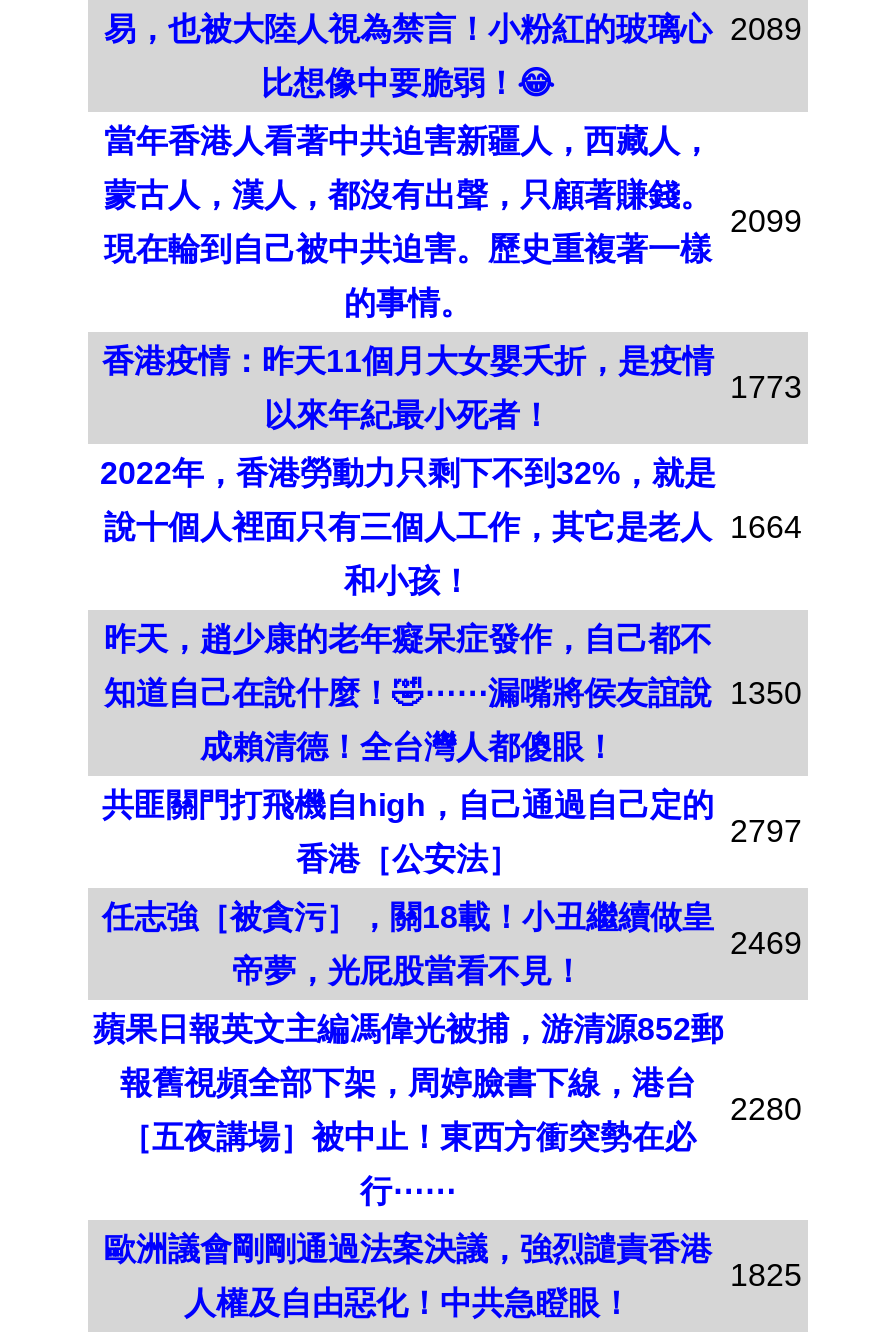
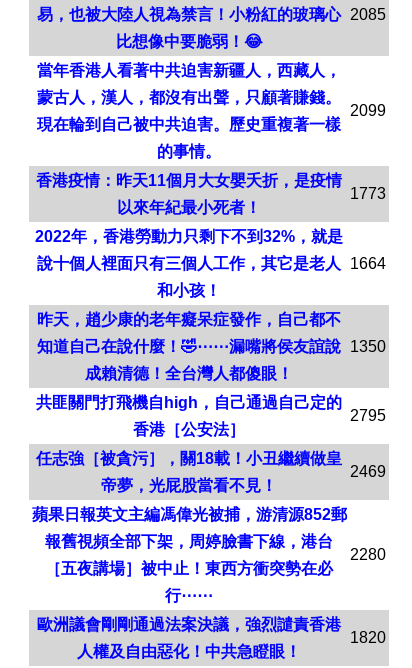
- 易，也被大陸人視為禁言！小粉紅的玻璃心 2089
+ 易，也被大陸人視為禁言！小粉紅的玻璃心 2085

- 2797
+ 2795

- 1825
+ 1820
